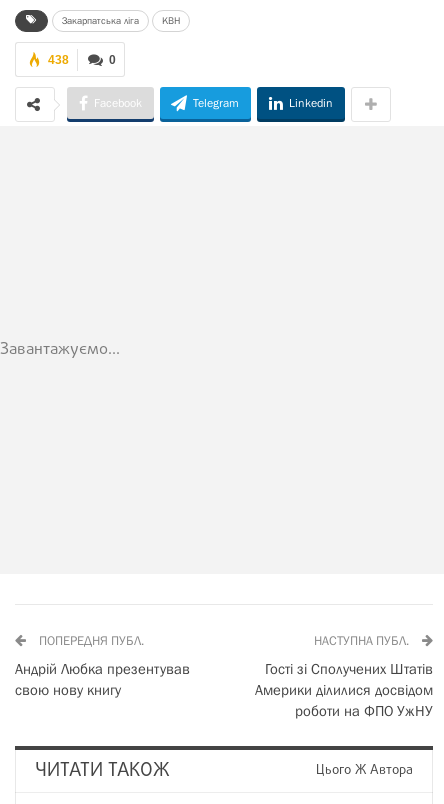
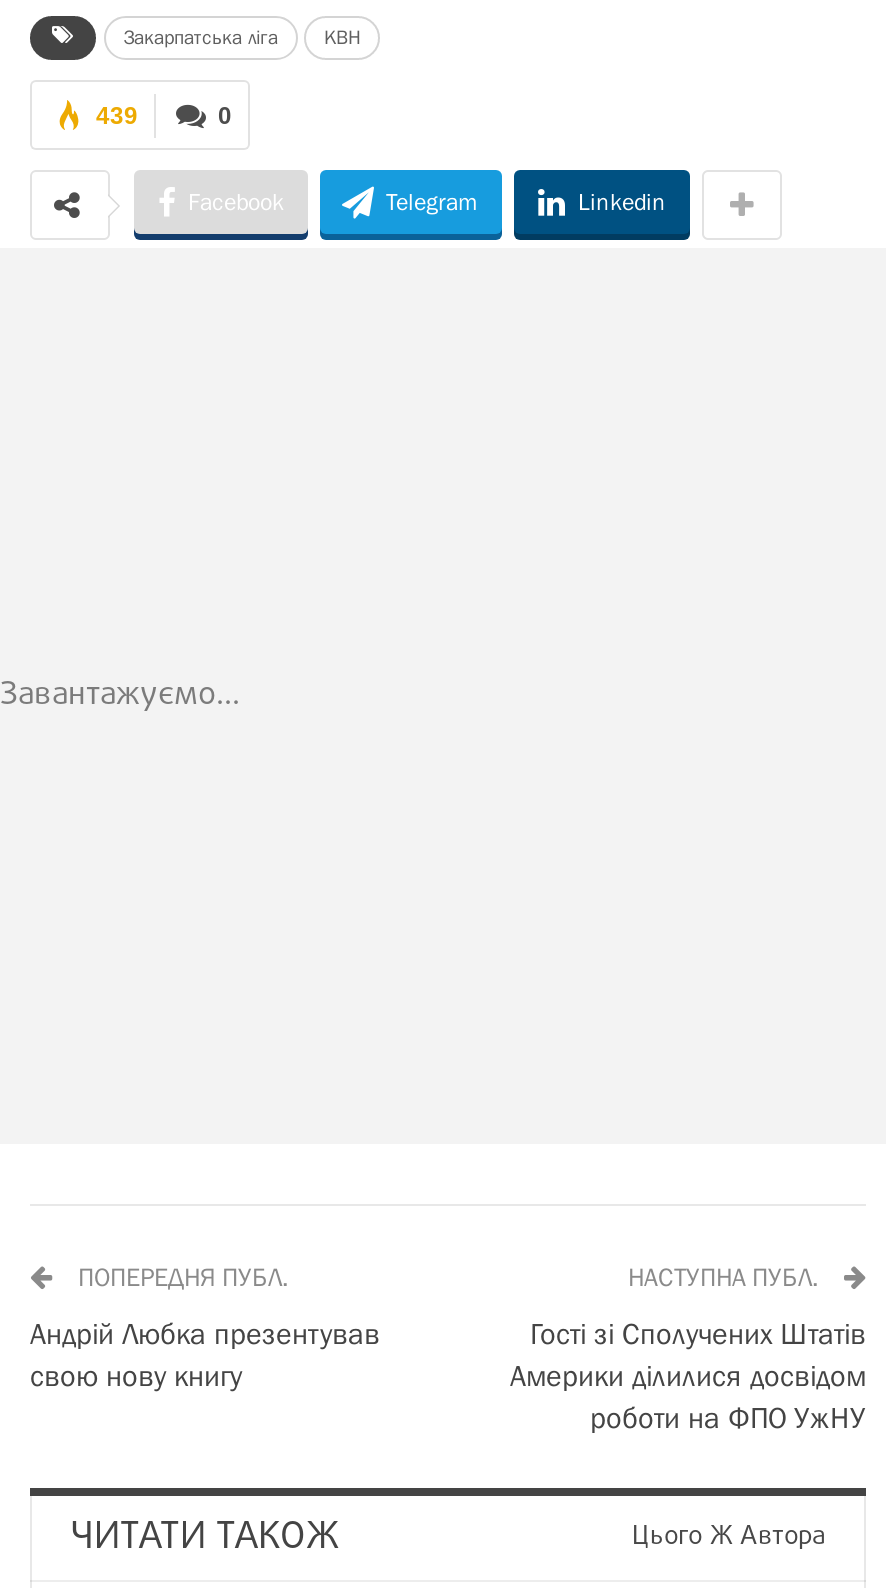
- 438
+ 439
